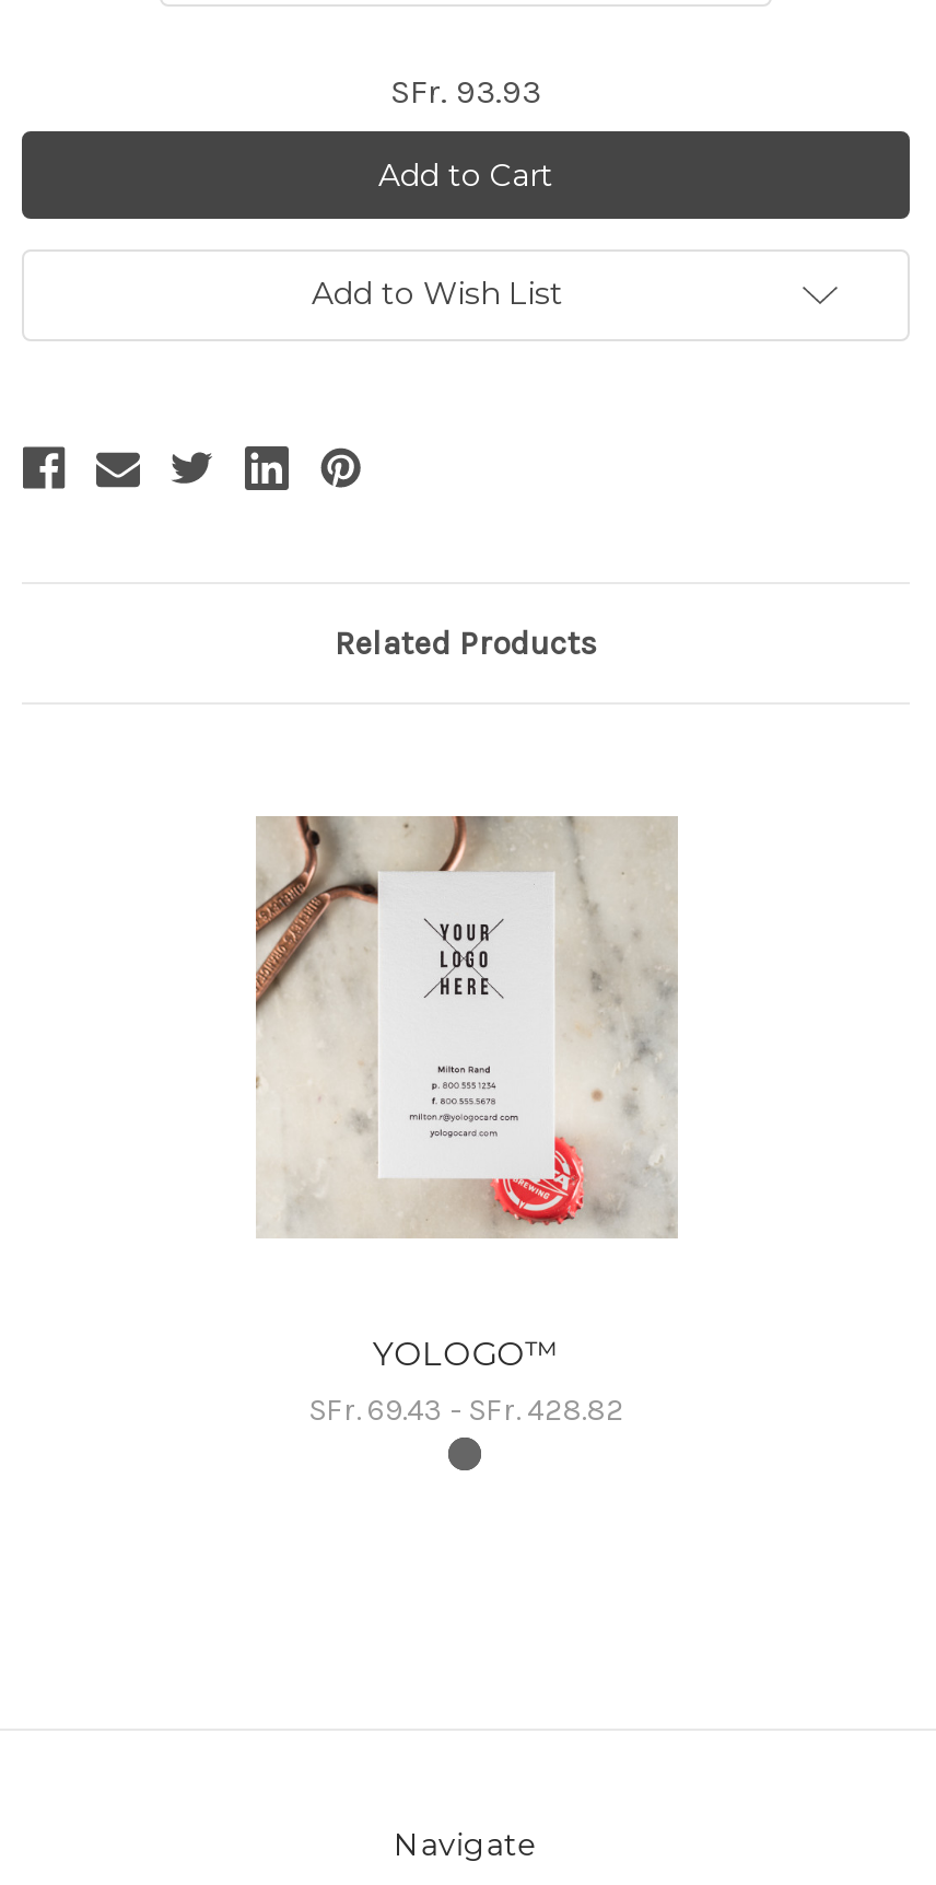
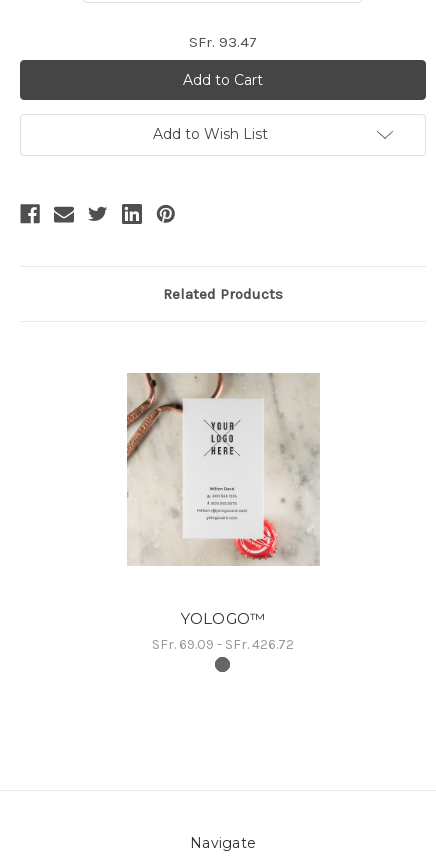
- SFr. 93.93
+ SFr. 93.47

- SFr. 69.43 - SFr. 428.82
+ SFr. 69.09 - SFr. 426.72
